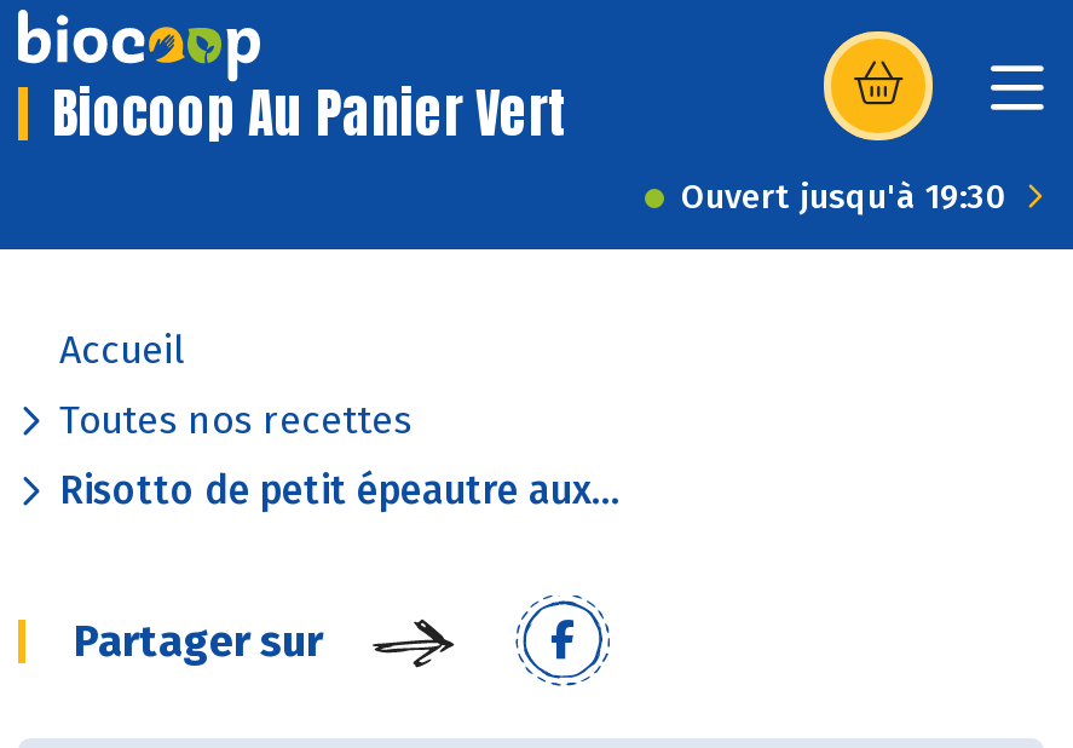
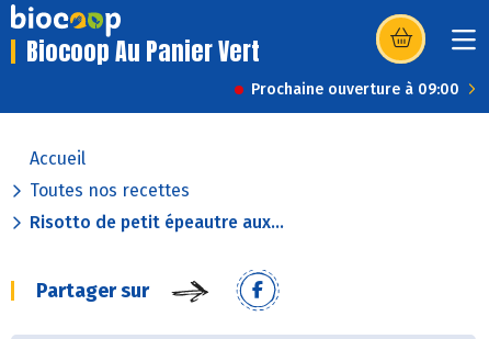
- Ouvert jusqu'à 19:30
+ Prochaine ouverture à 09:00
